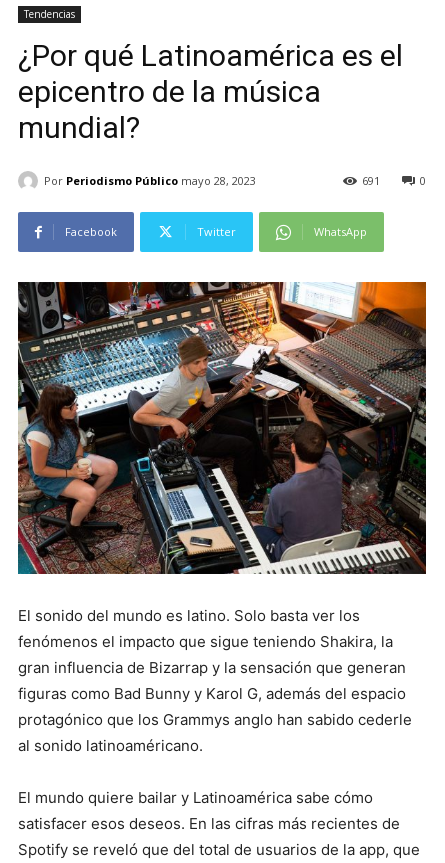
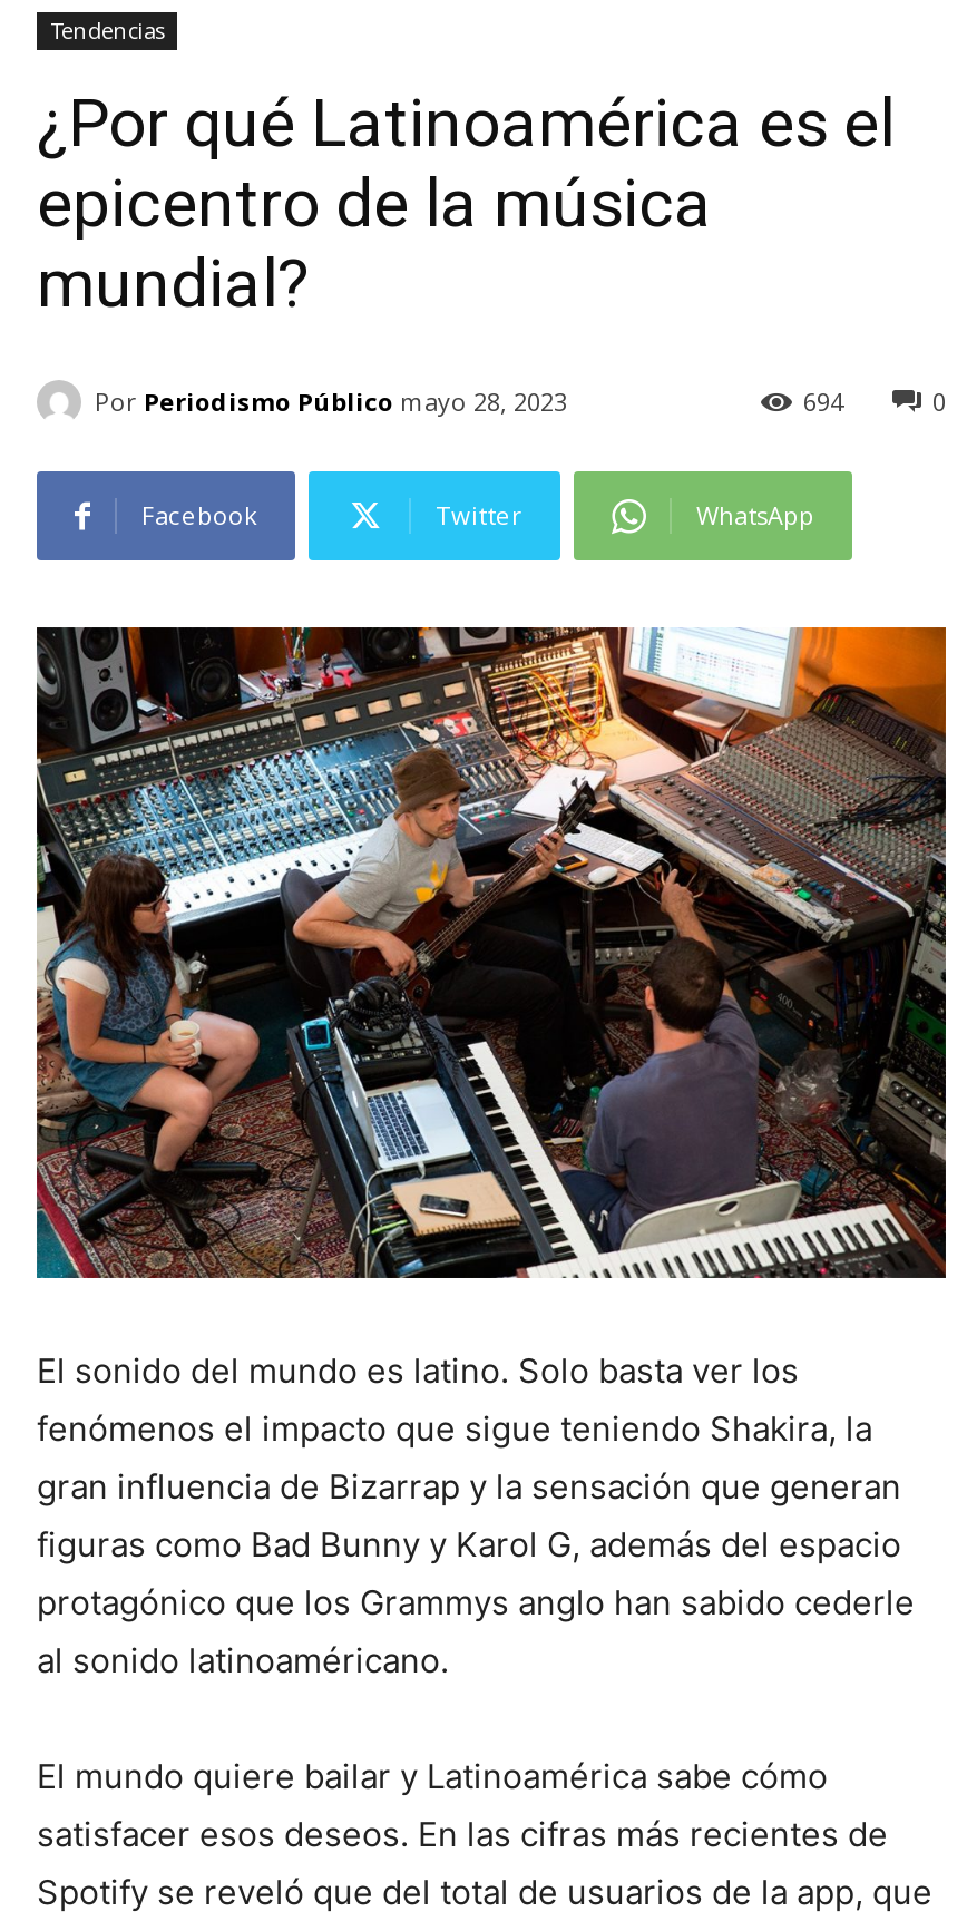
- 691
+ 694
